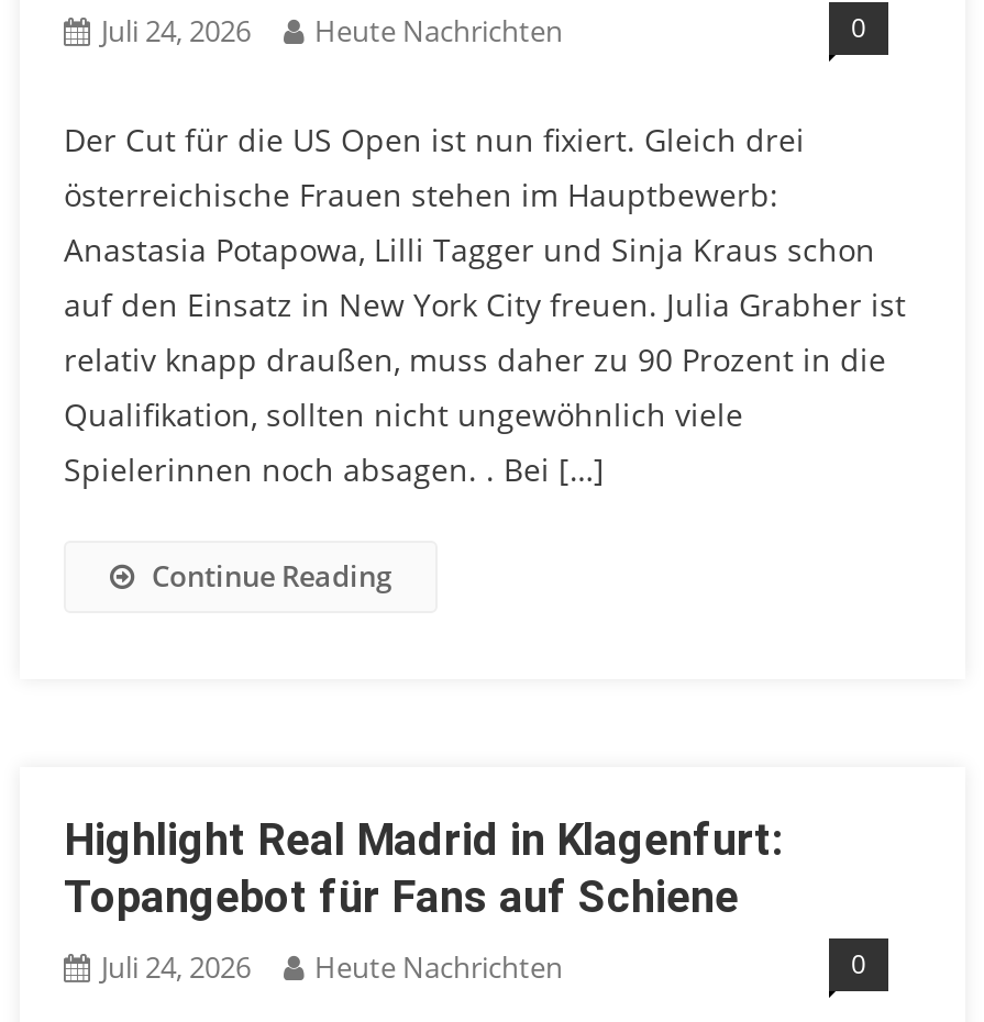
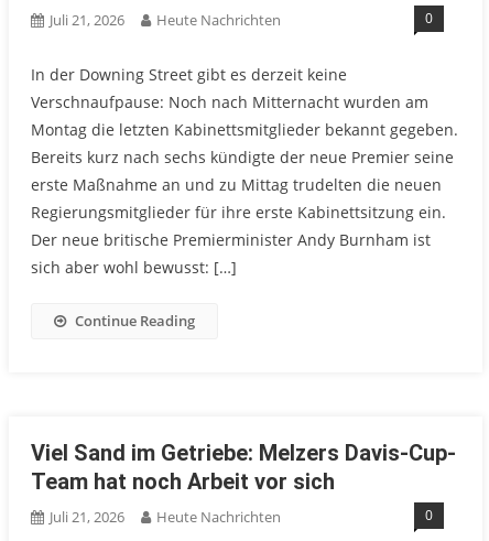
- Juli 24, 2026 Heute Nachrichten
+ Juli 21, 2026 Heute Nachrichten

- Der Cut für die US Open ist nun fixiert. Gleich drei
- österreichische Frauen stehen im Hauptbewerb:
- Anastasia Potapowa, Lilli Tagger und Sinja Kraus schon
- auf den Einsatz in New York City freuen. Julia Grabher ist
- relativ knapp draußen, muss daher zu 90 Prozent in die
- Qualifikation, sollten nicht ungewöhnlich viele
- Spielerinnen noch absagen. . Bei […]
+ In der Downing Street gibt es derzeit keine
+ Verschnaufpause: Noch nach Mitternacht wurden am
+ Montag die letzten Kabinettsmitglieder bekannt gegeben.
+ Bereits kurz nach sechs kündigte der neue Premier seine
+ erste Maßnahme an und zu Mittag trudelten die neuen
+ Regierungsmitglieder für ihre erste Kabinettsitzung ein.
+ Der neue britische Premierminister Andy Burnham ist
+ sich aber wohl bewusst: […]

- Highlight Real Madrid in Klagenfurt:
- Topangebot für Fans auf Schiene
+ Viel Sand im Getriebe: Melzers Davis-Cup-
+ Team hat noch Arbeit vor sich

- Juli 24, 2026 Heute Nachrichten
+ Juli 21, 2026 Heute Nachrichten
